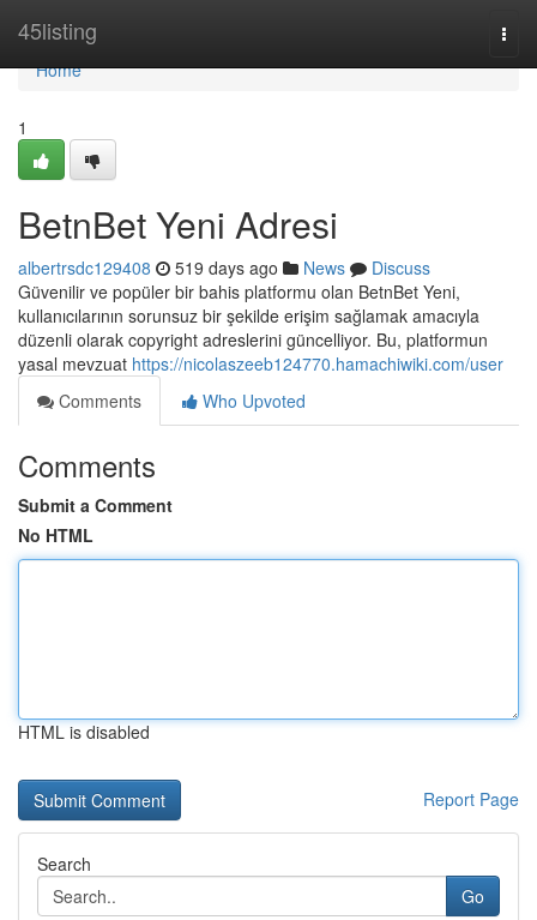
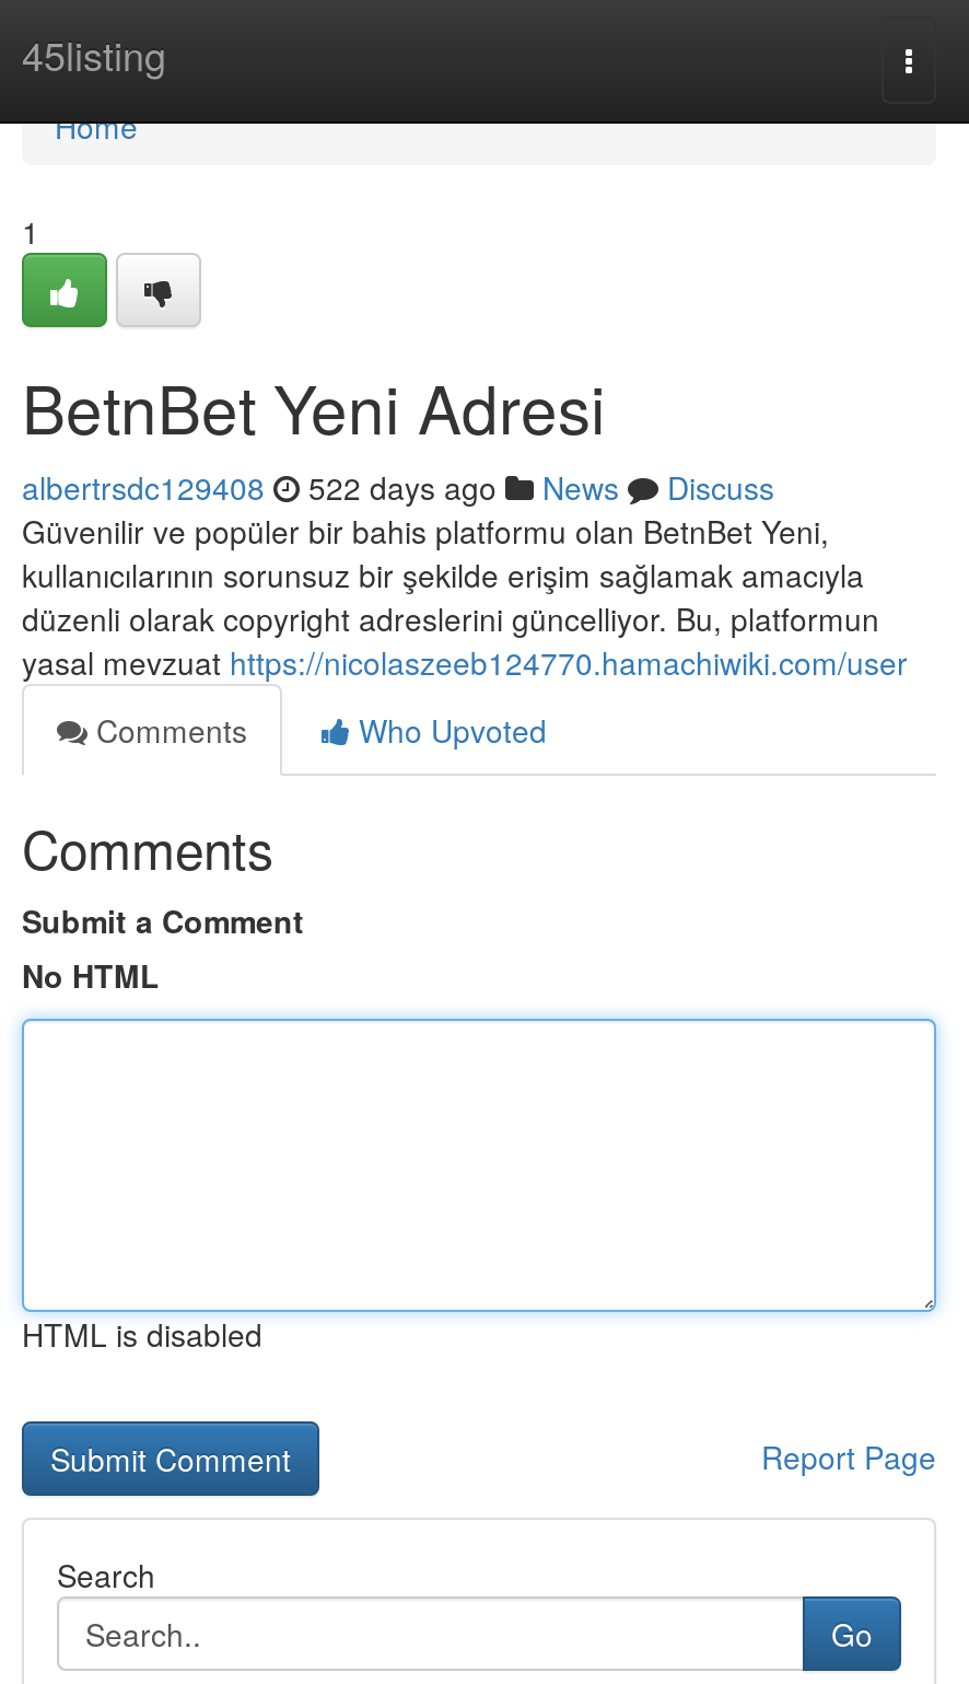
- albertrsdc129408 519 days ago News Discuss
+ albertrsdc129408 522 days ago News Discuss
